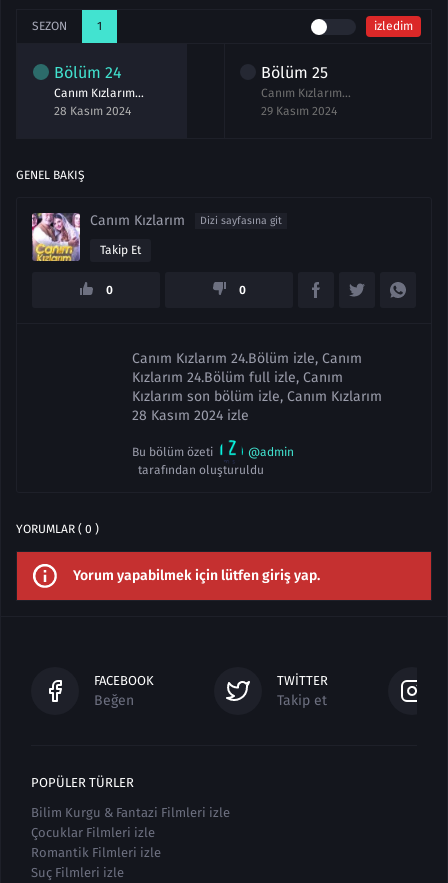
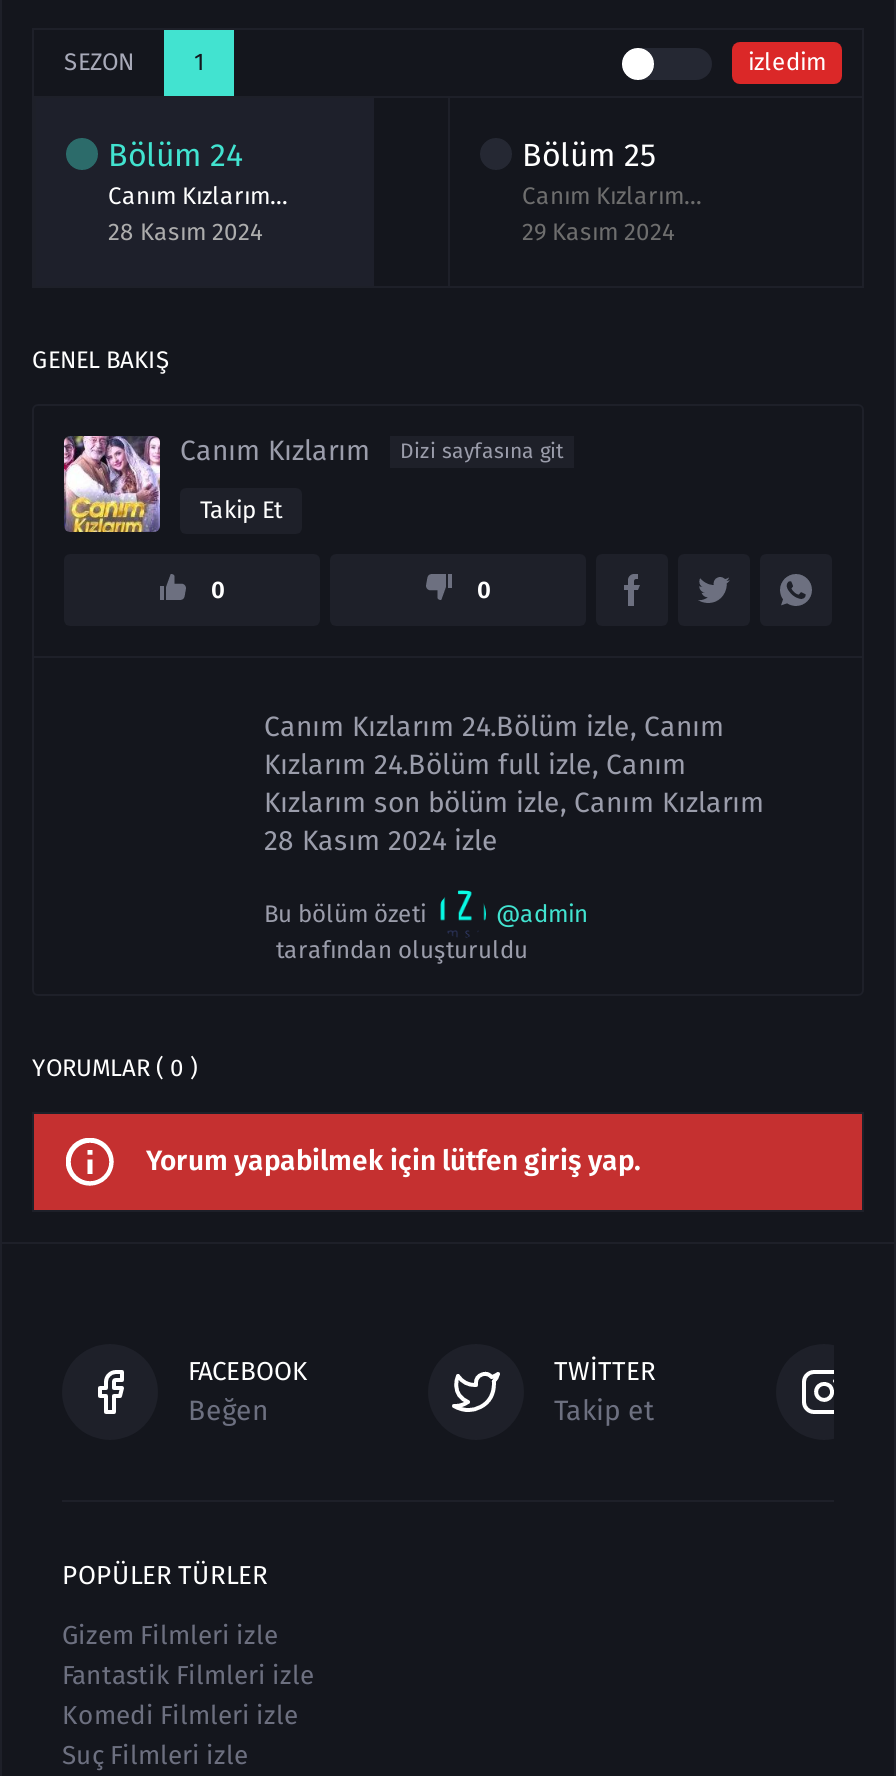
- Bilim Kurgu & Fantazi Filmleri izle
- Çocuklar Filmleri izle
- Romantik Filmleri izle
+ Gizem Filmleri izle
+ Fantastik Filmleri izle
+ Komedi Filmleri izle
